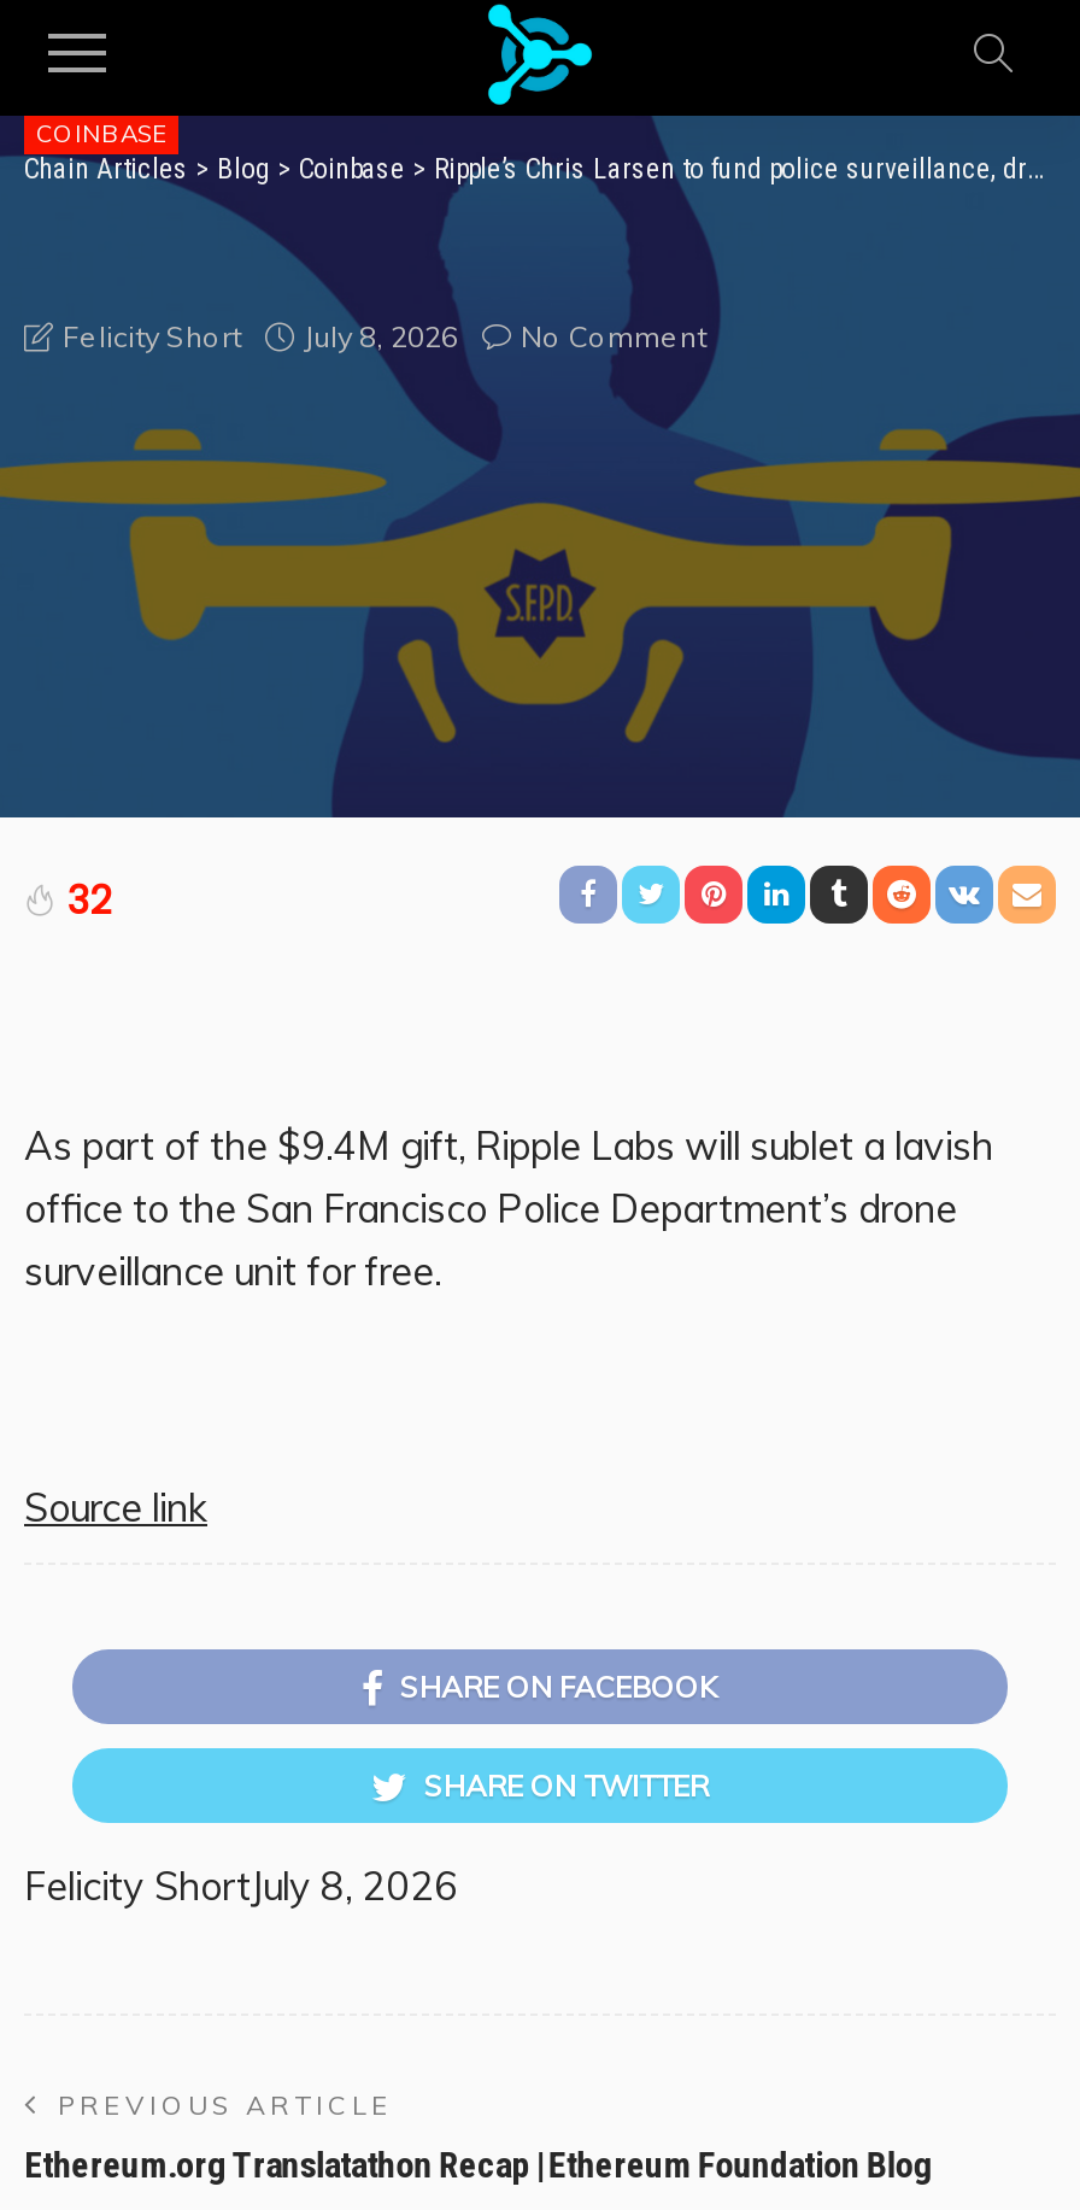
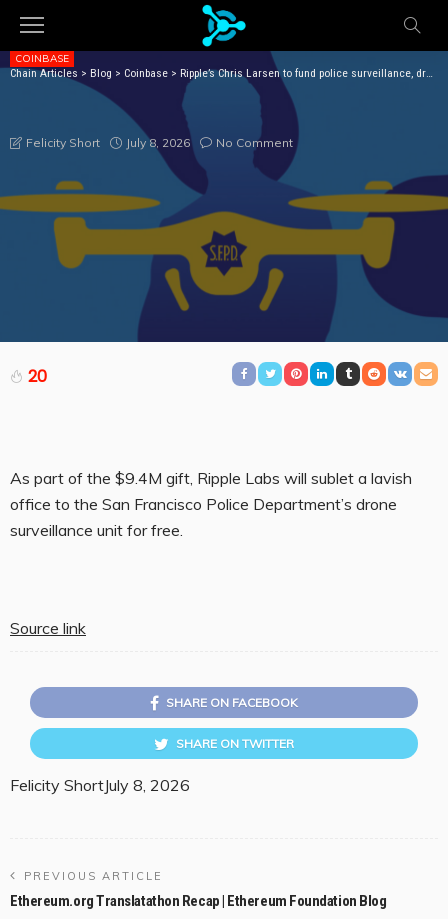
- 32
+ 20
